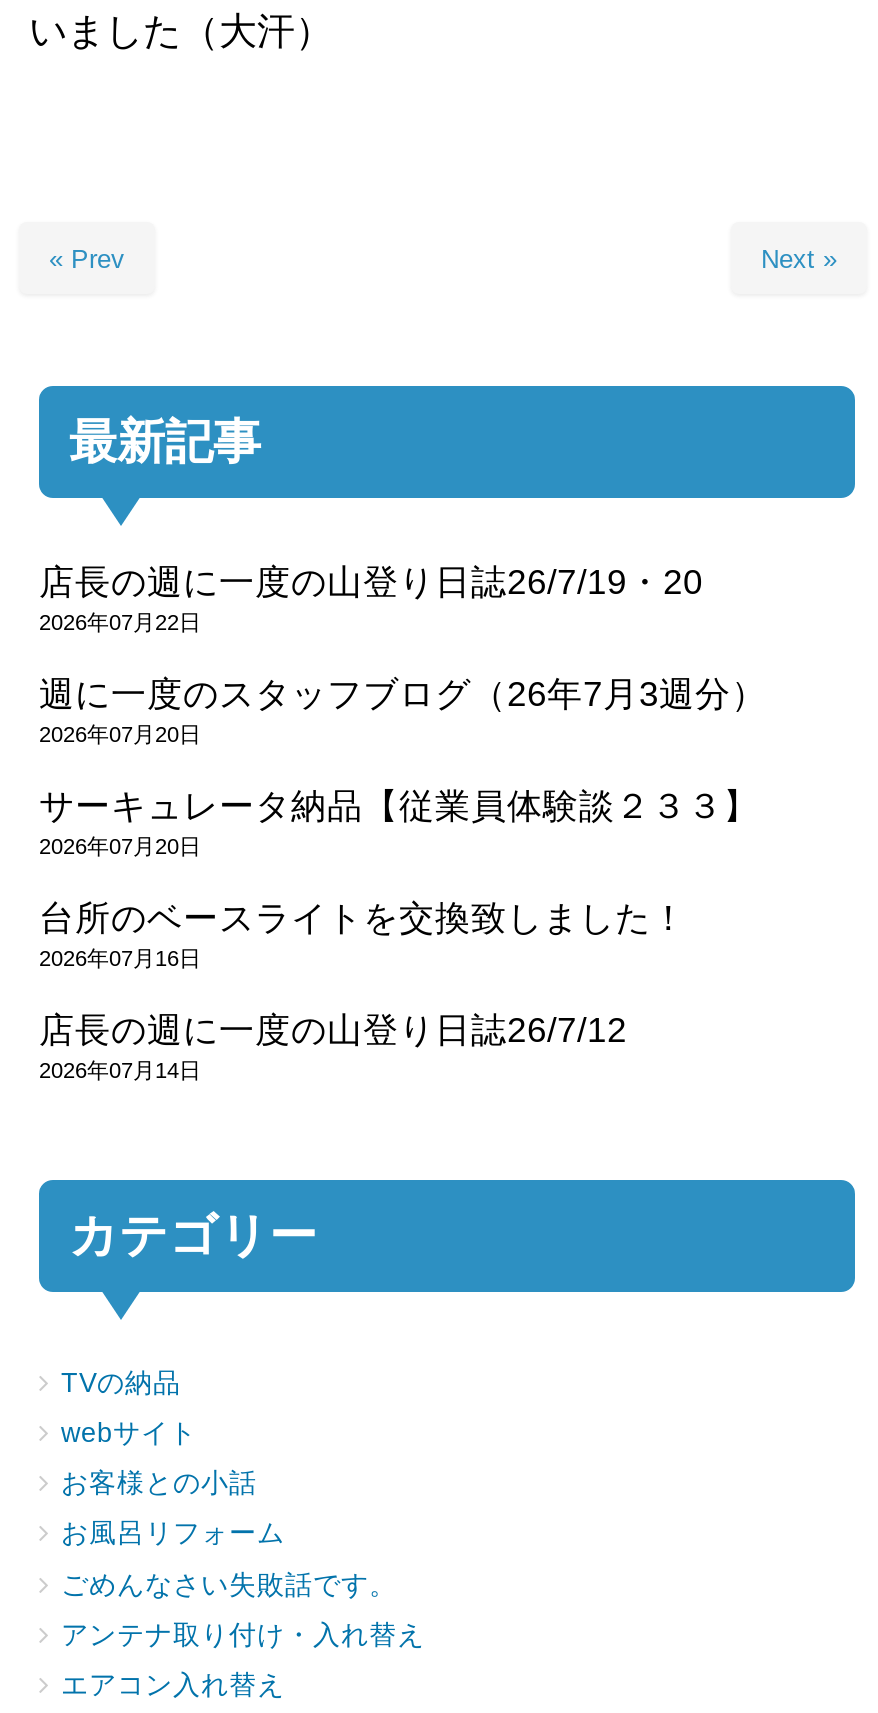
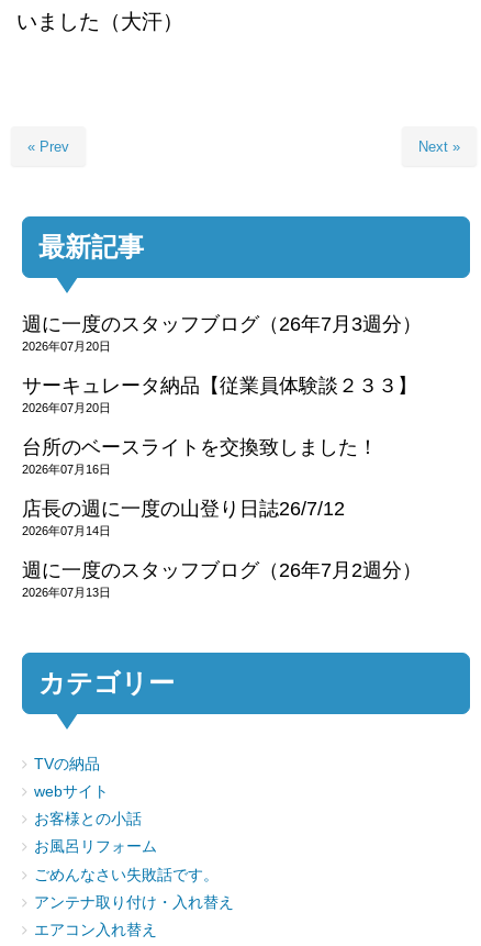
- 店長の週に一度の山登り日誌26/7/19・20
- 2026年07月22日

moved up: 週に一度のスタッフブログ（26年7月3週分） | 2026年07月20日 | サーキュレータ納品【従業員体験談２３３】 | 2026年07月20日 | 台所のベースライトを交換致しました！ | 2026年07月16日 | 店長の週に一度の山登り日誌26/7/12 | 2026年07月14日

+ 週に一度のスタッフブログ（26年7月2週分）
+ 2026年07月13日
